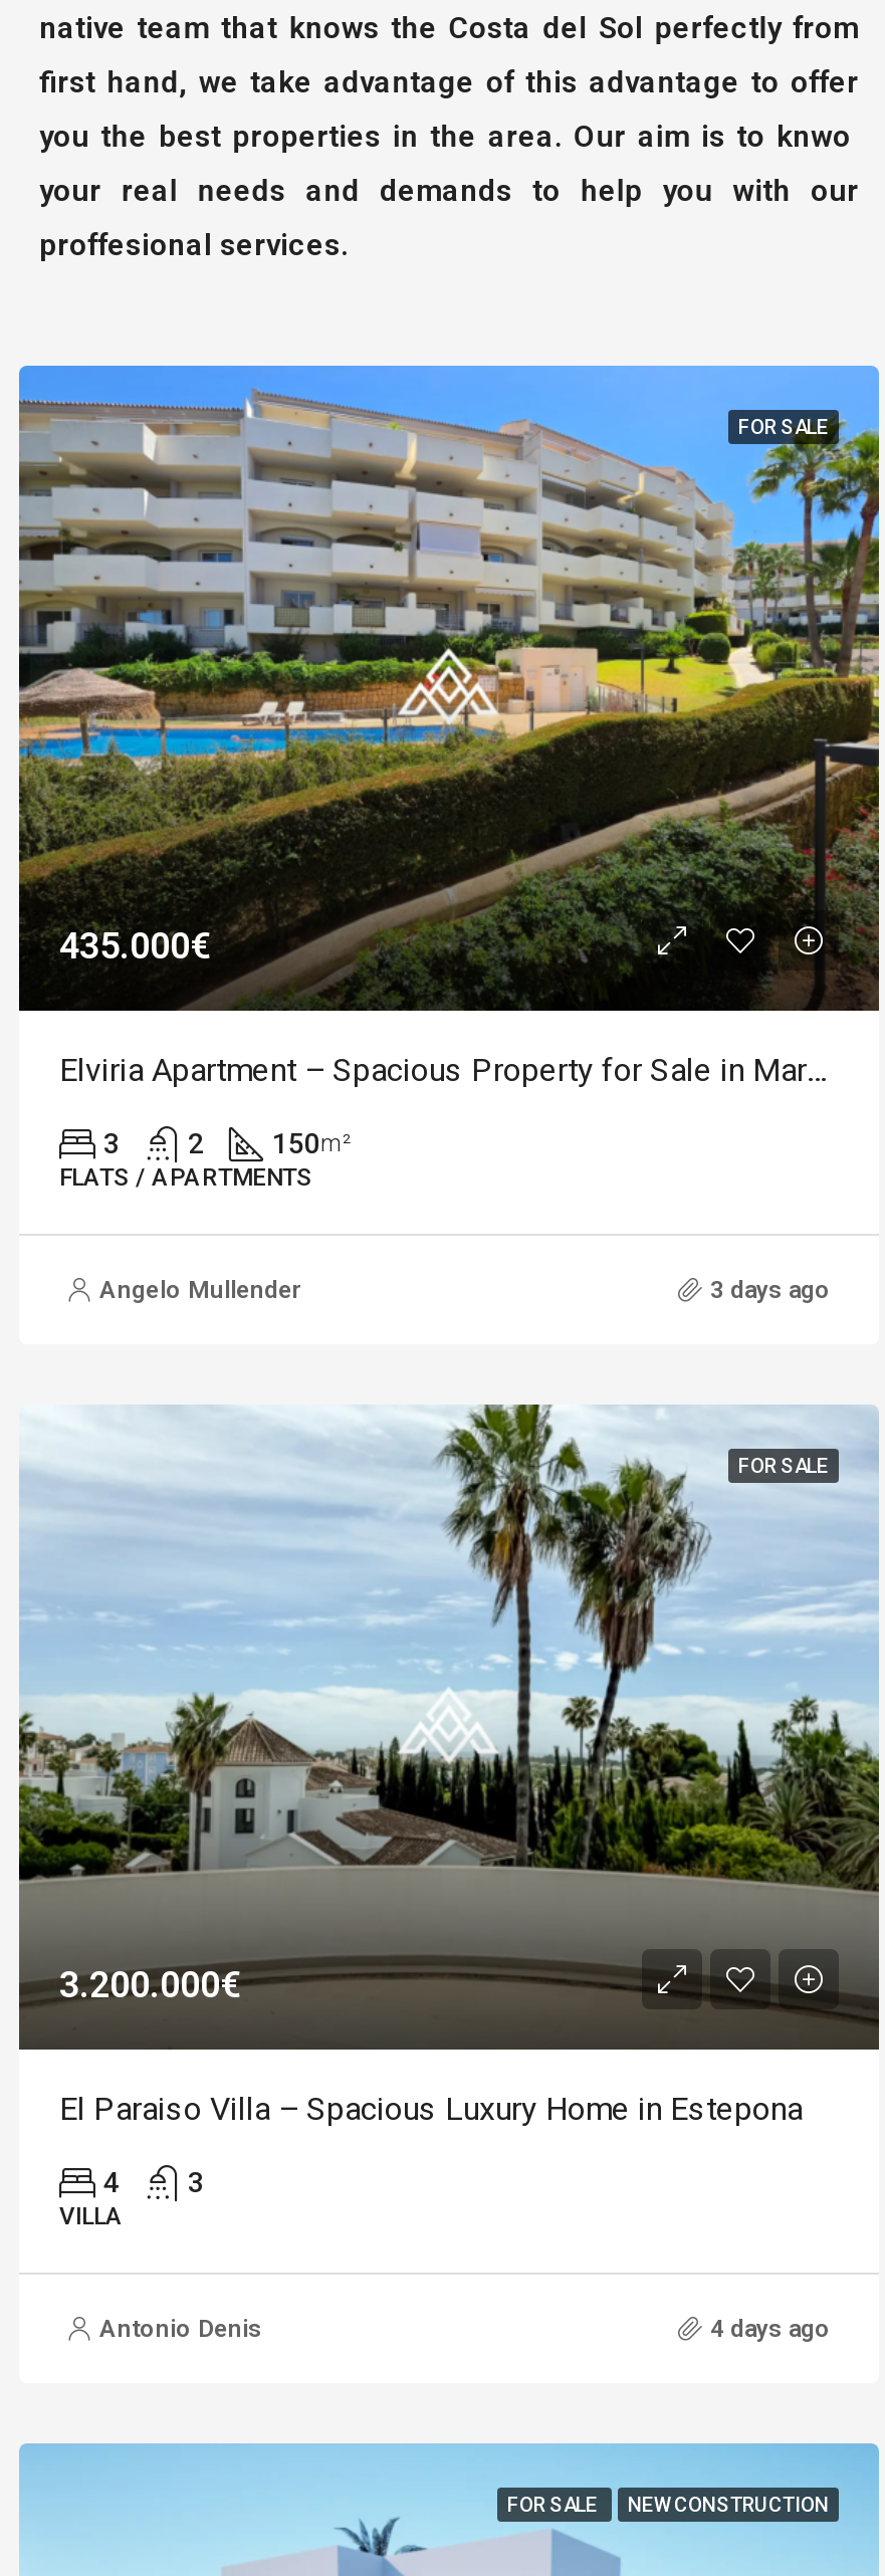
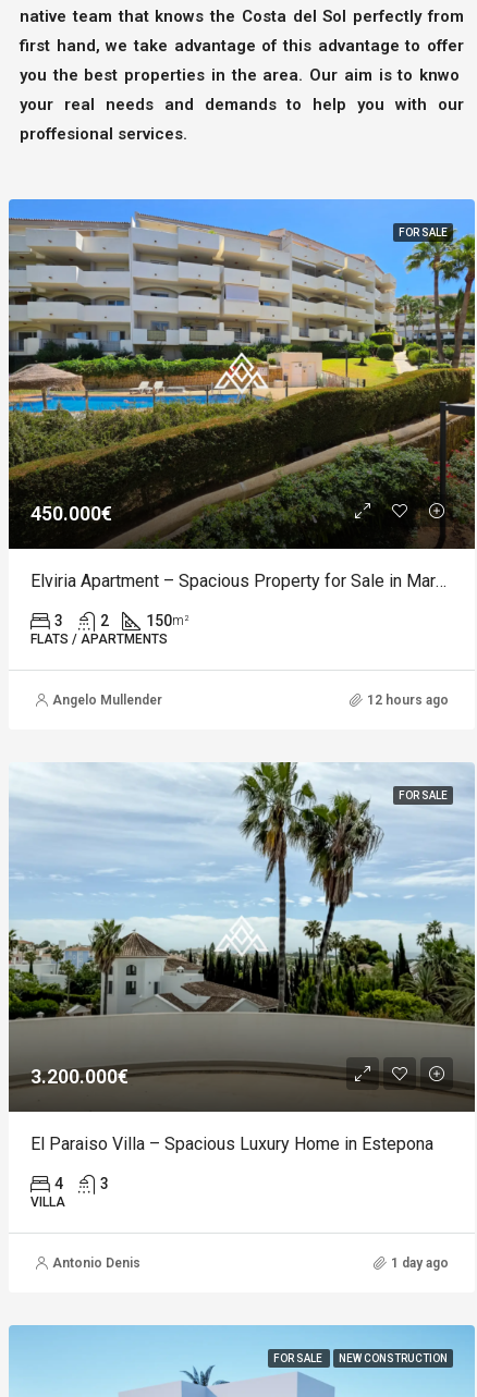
- 435.000€
+ 450.000€

- 3 days ago
+ 12 hours ago

- 4 days ago
+ 1 day ago
